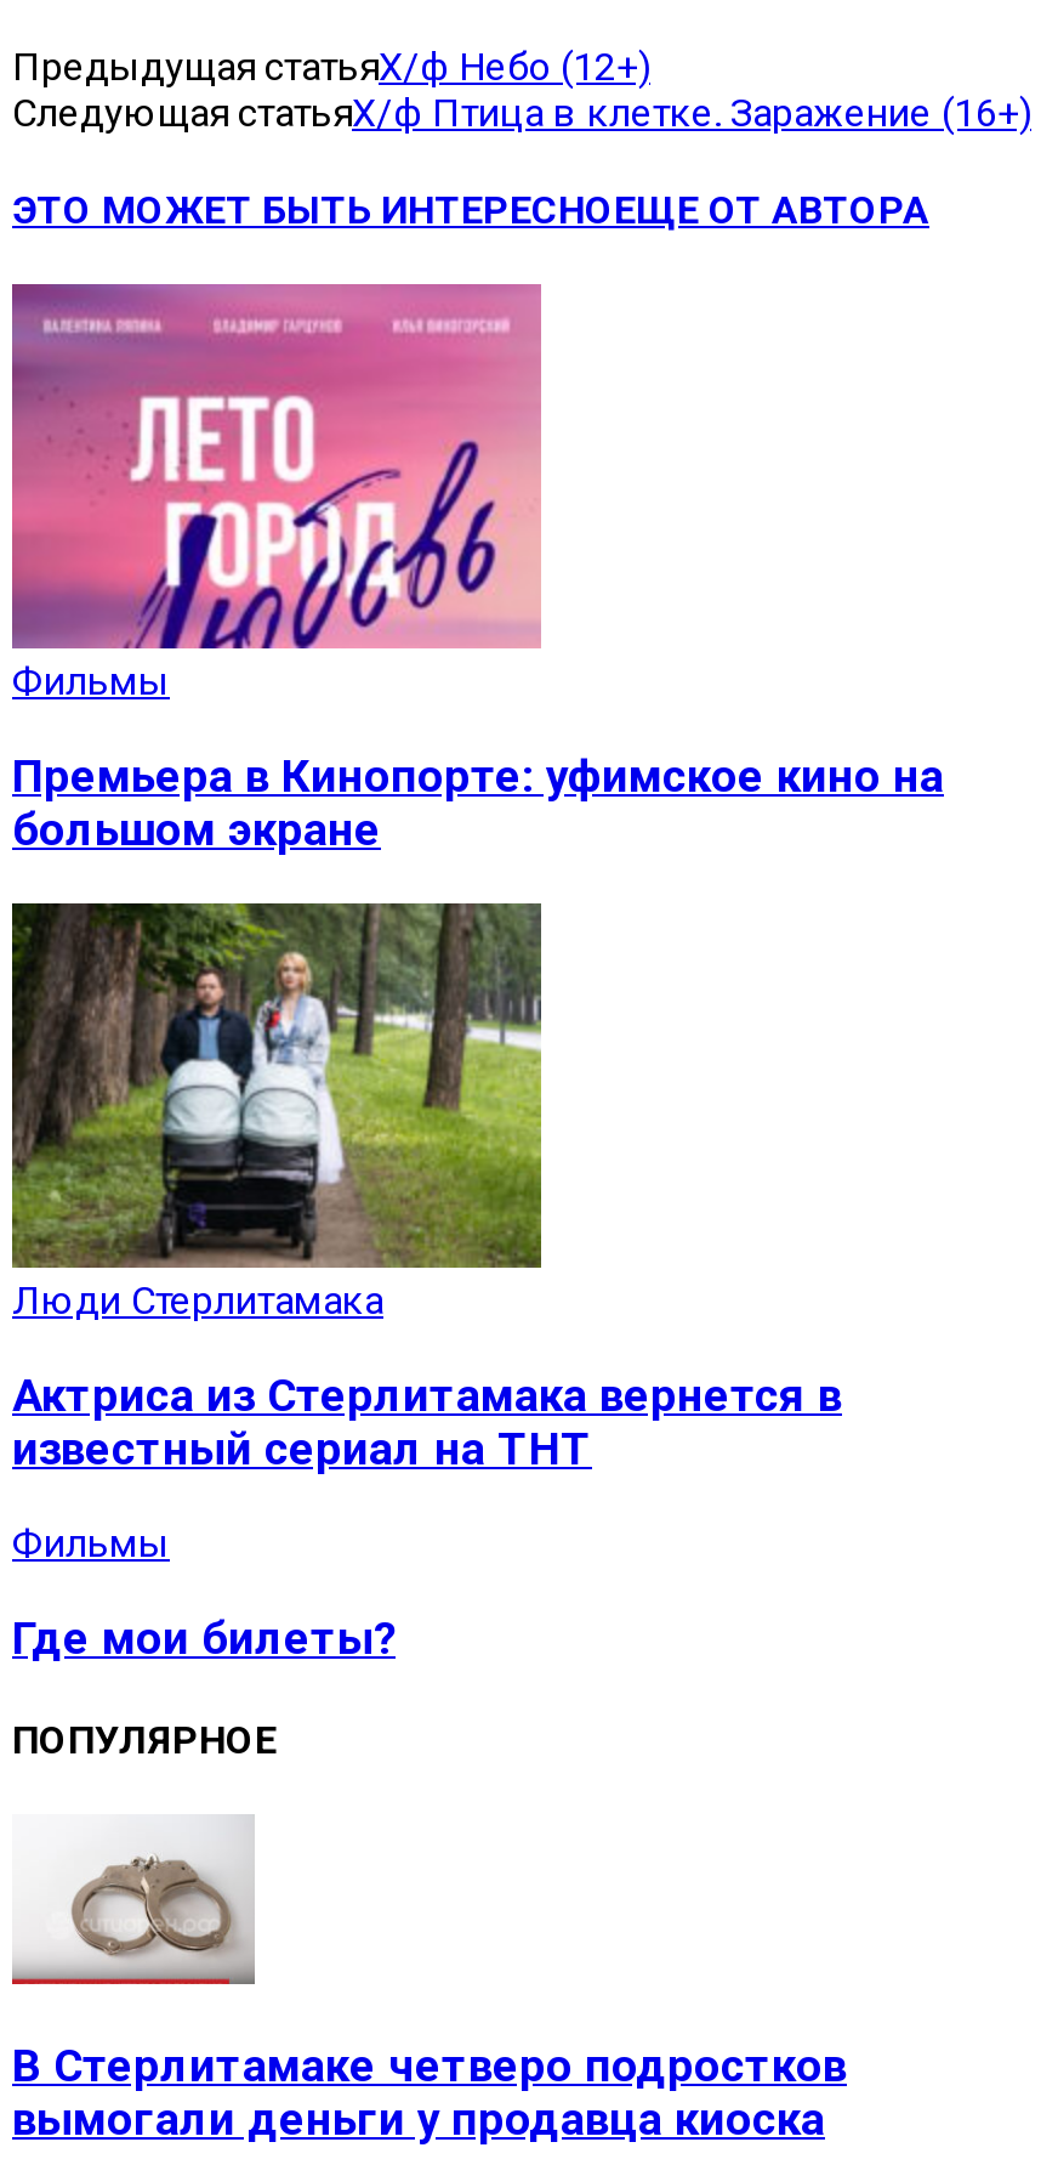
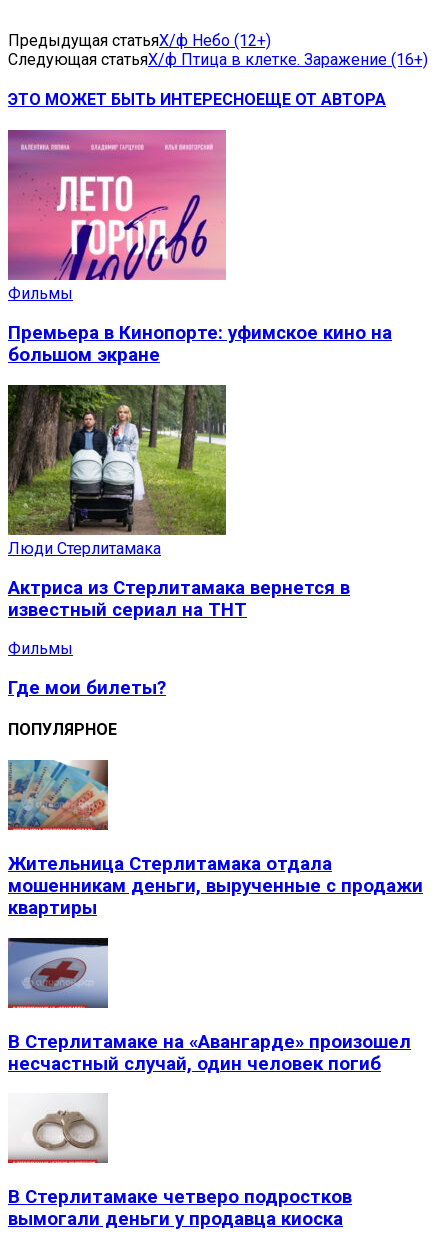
+ [image]
+ Жительница Стерлитамака отдала
+ мошенникам деньги, вырученные с продажи
+ квартиры

+ [image]
+ В Стерлитамаке на «Авангарде» произошел
+ несчастный случай, один человек погиб
